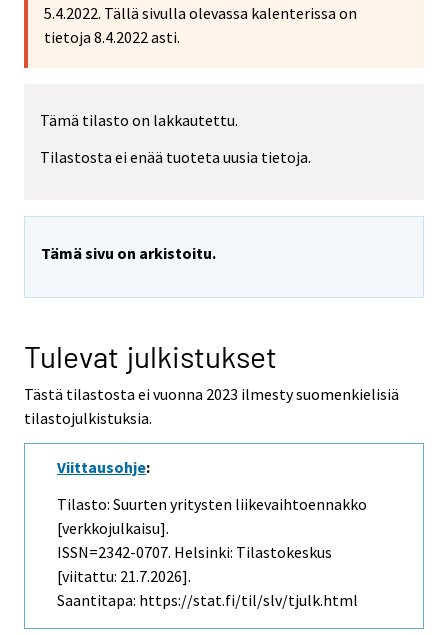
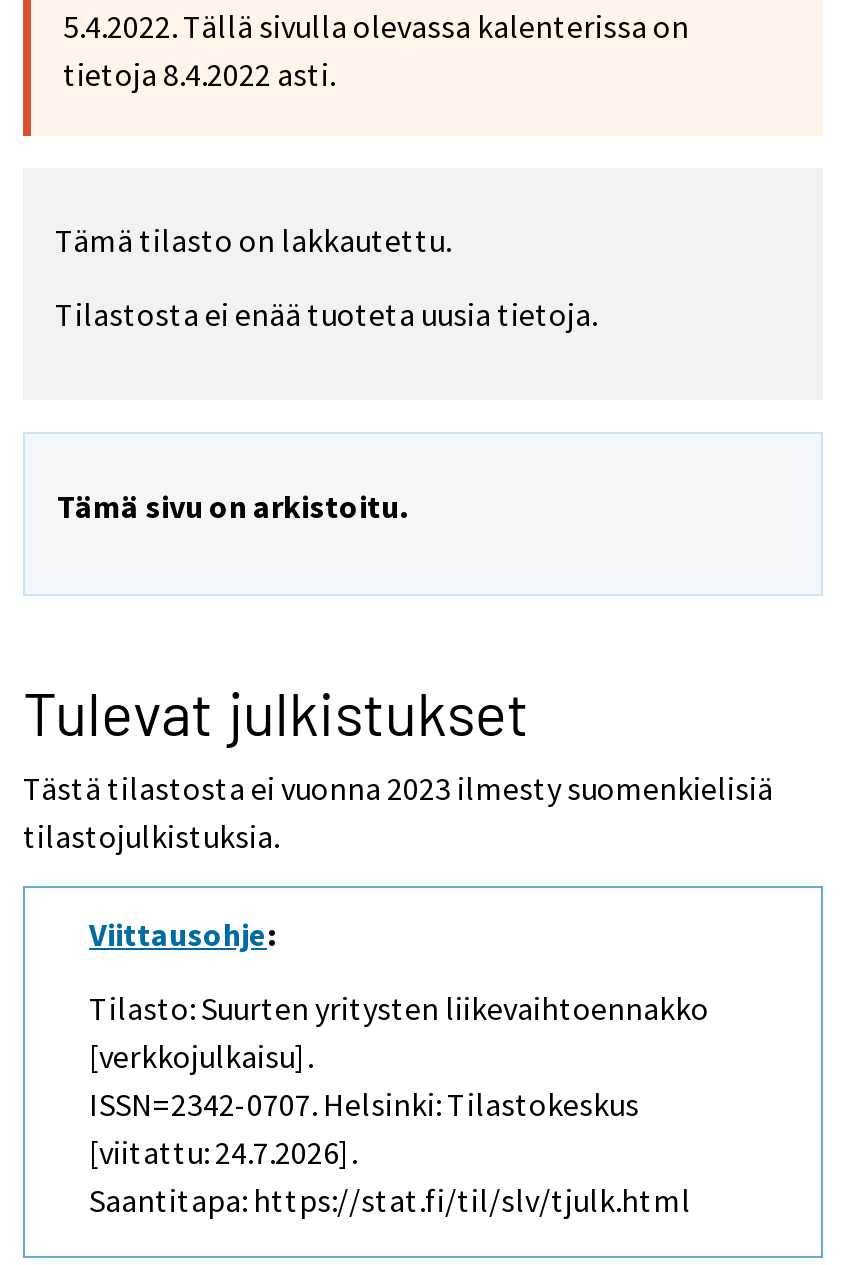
- [viitattu: 21.7.2026].
+ [viitattu: 24.7.2026].
